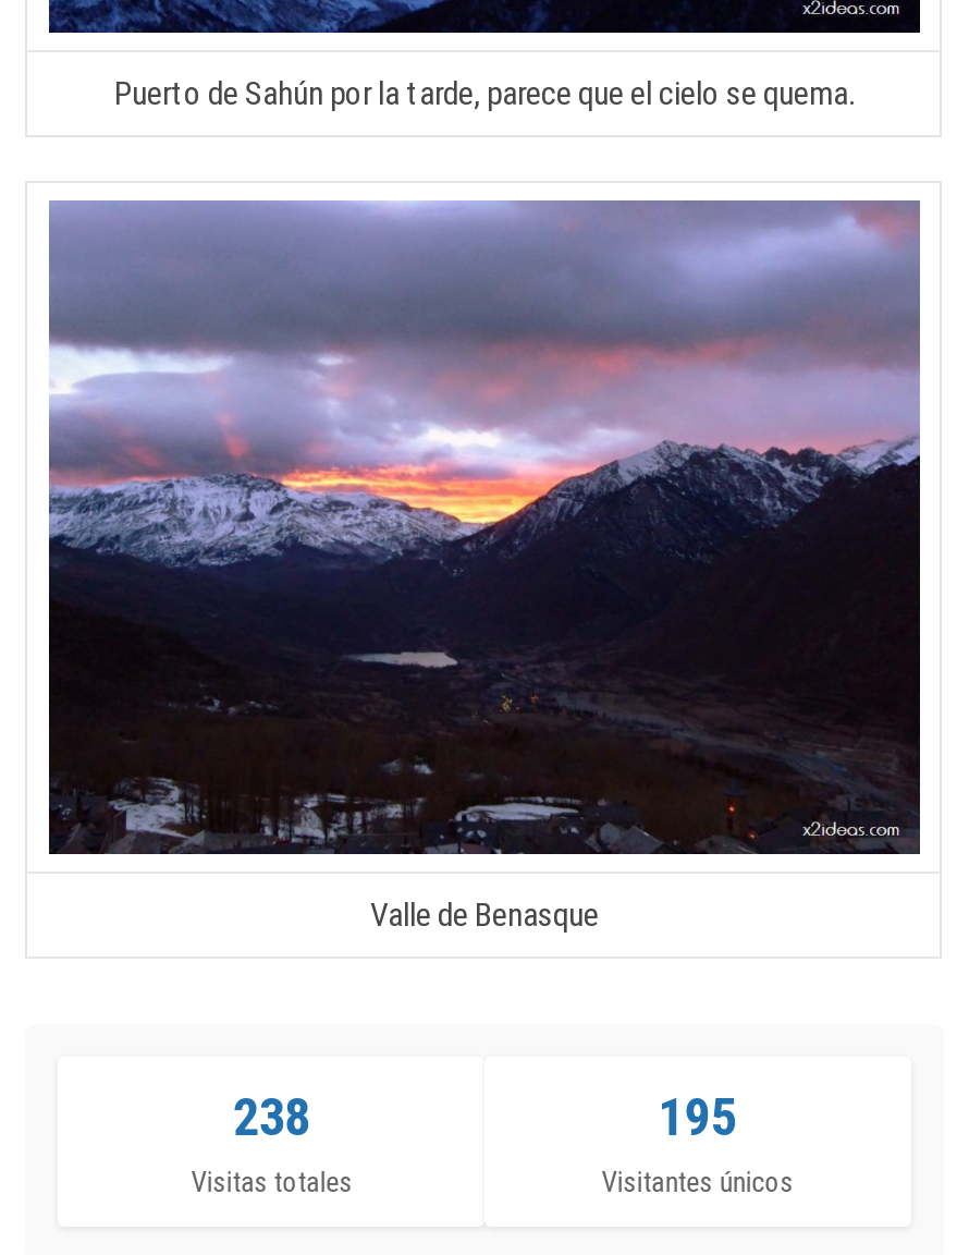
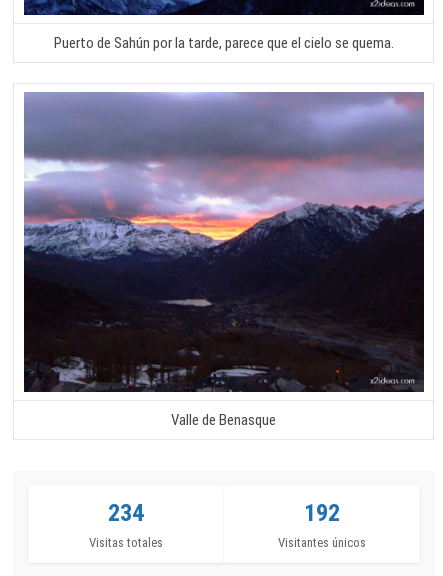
- 238
+ 234

- 195
+ 192
